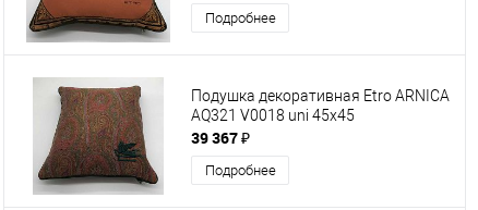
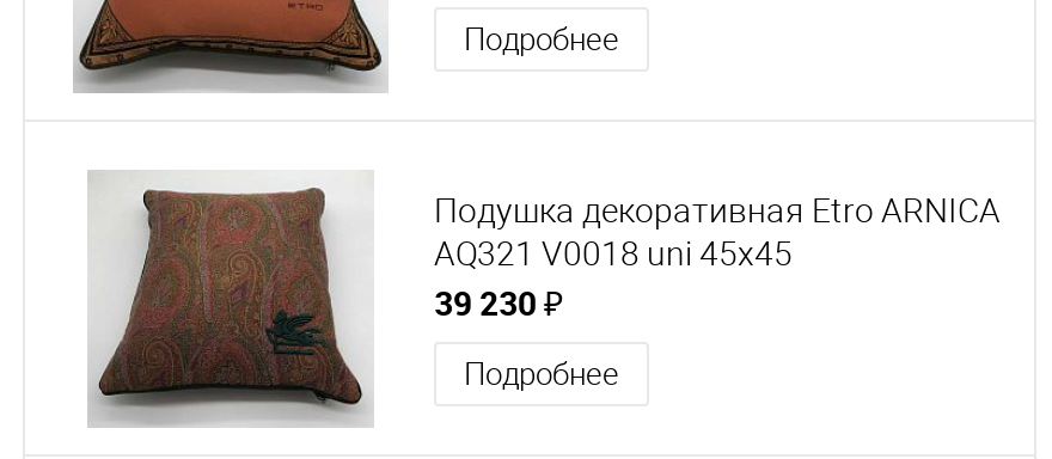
- 39 367 ₽
+ 39 230 ₽
